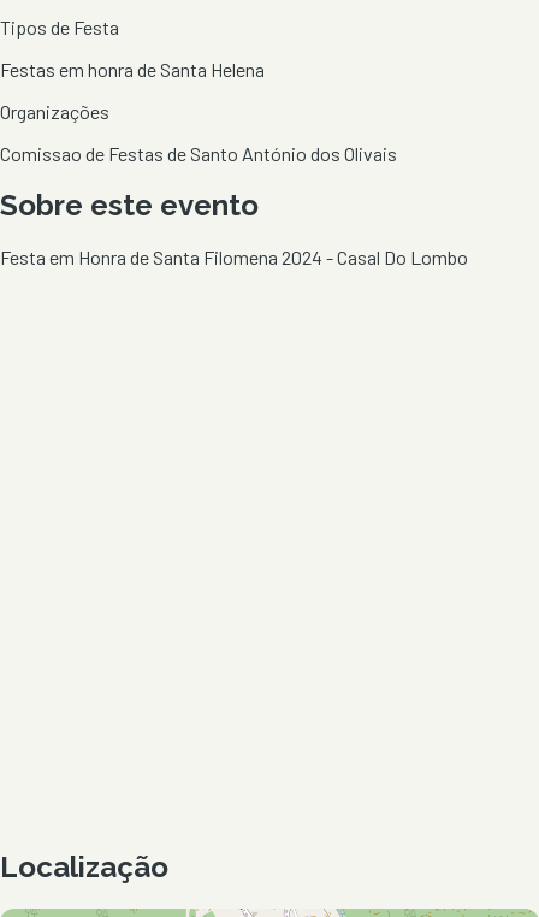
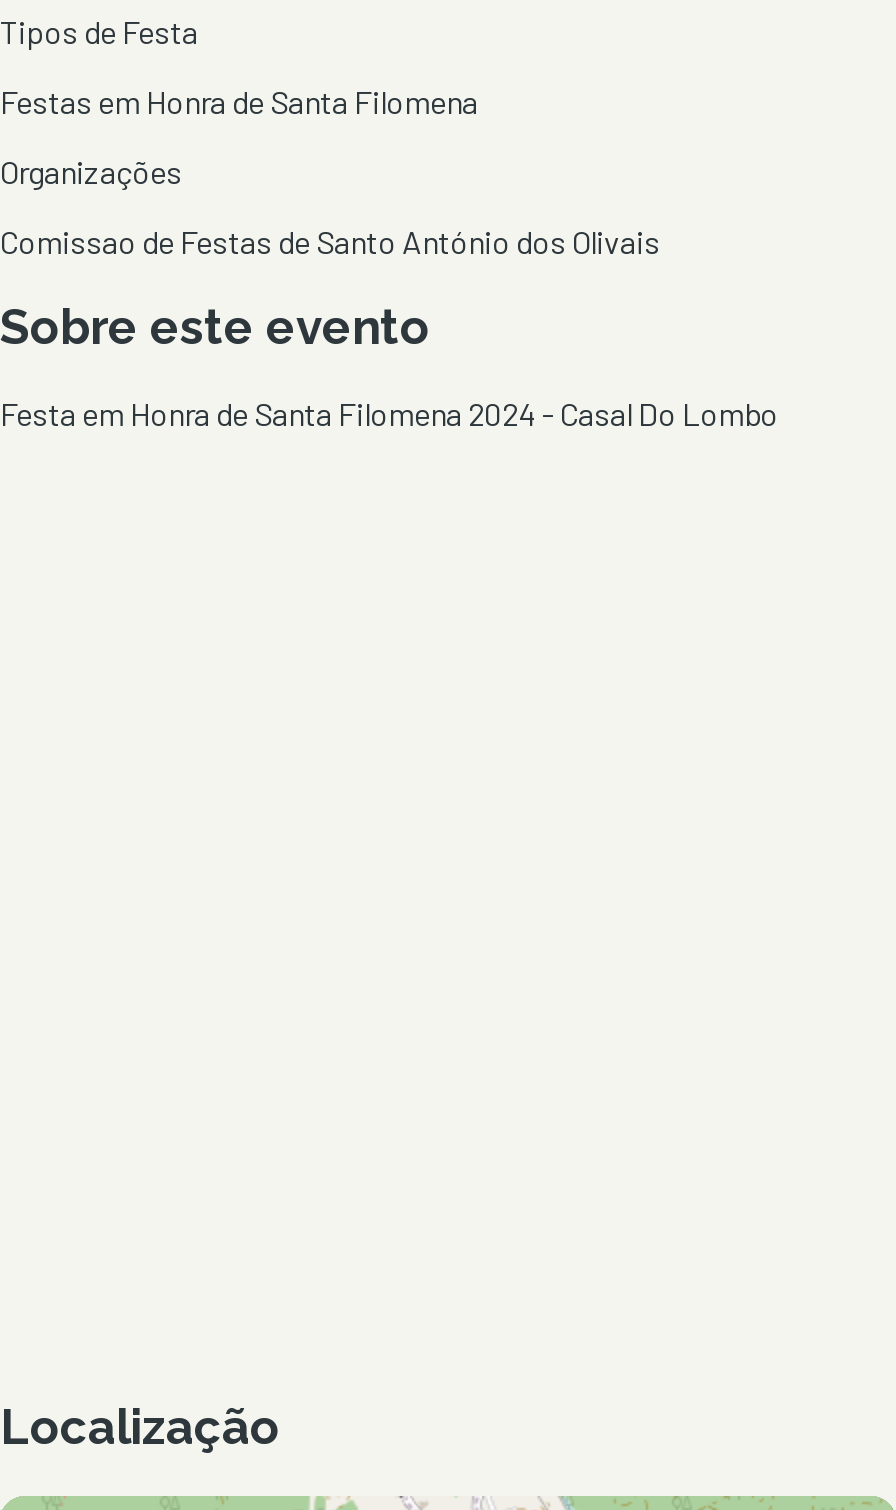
- Festas em honra de Santa Helena
+ Festas em Honra de Santa Filomena
